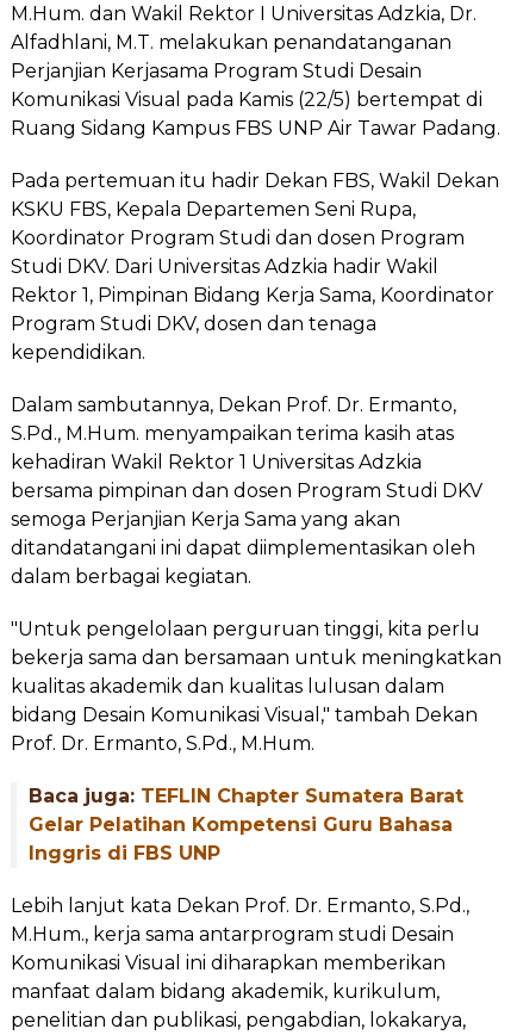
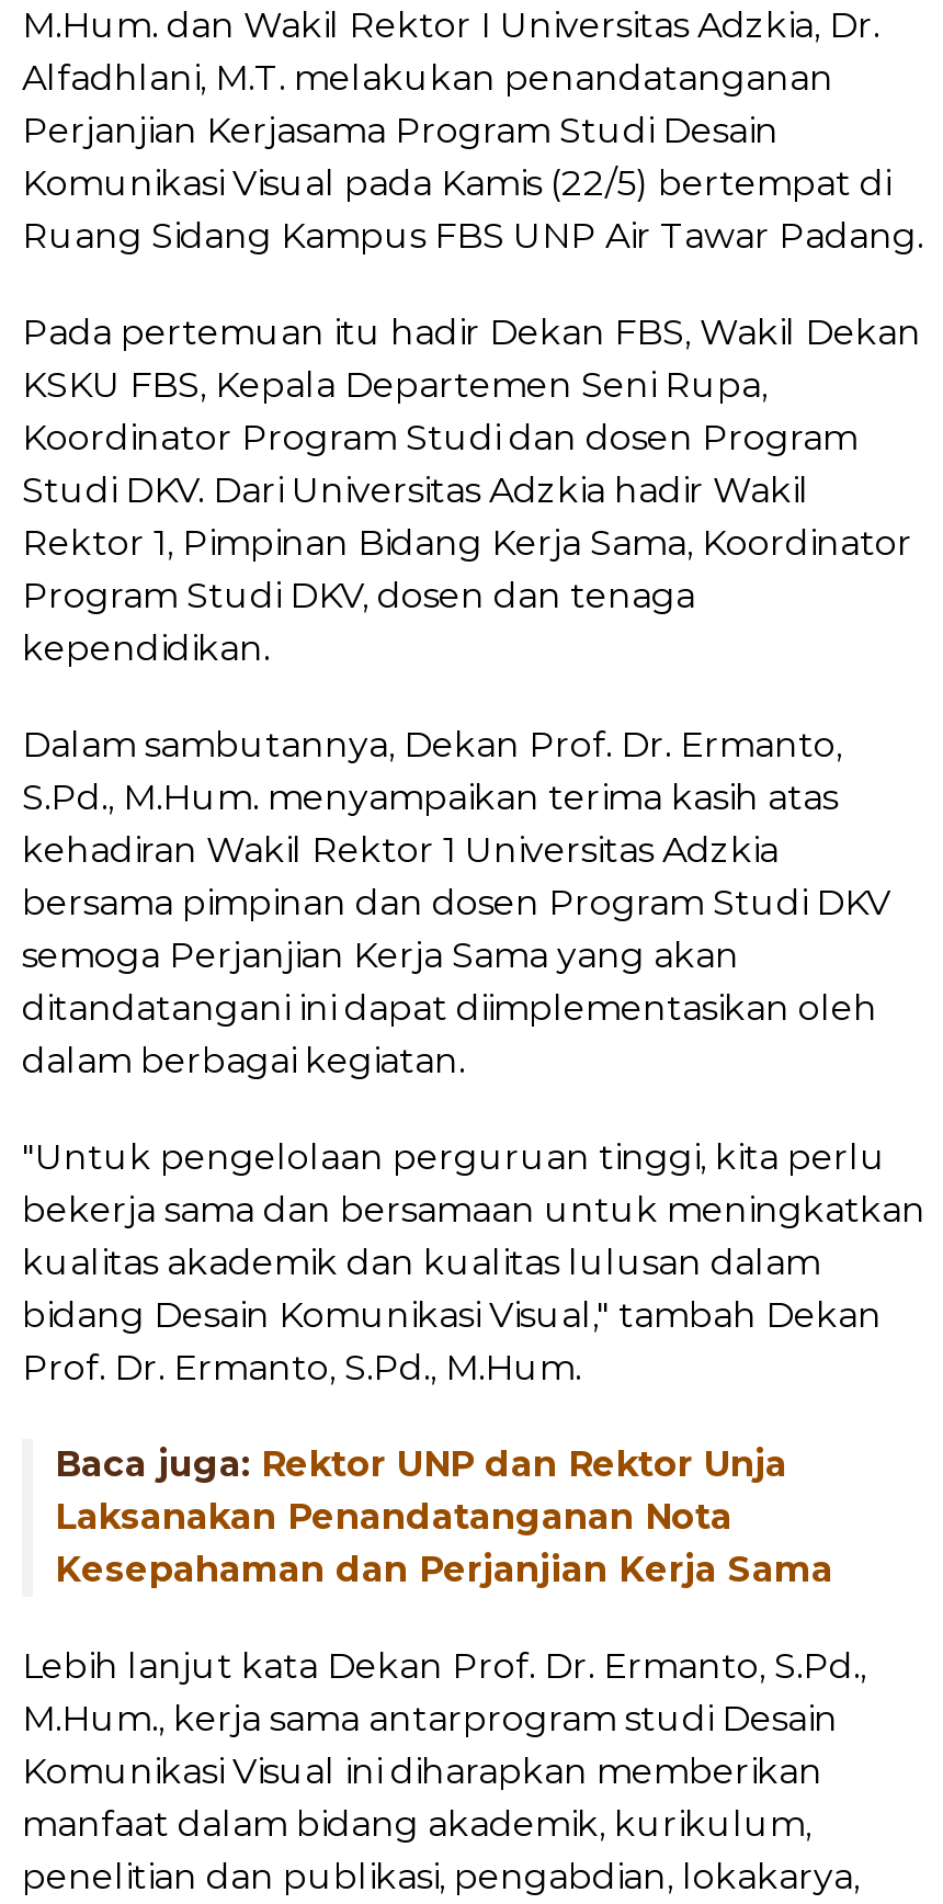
- Baca juga: TEFLIN Chapter Sumatera Barat
- Gelar Pelatihan Kompetensi Guru Bahasa
- Inggris di FBS UNP
+ Baca juga: Rektor UNP dan Rektor Unja
+ Laksanakan Penandatanganan Nota
+ Kesepahaman dan Perjanjian Kerja Sama
